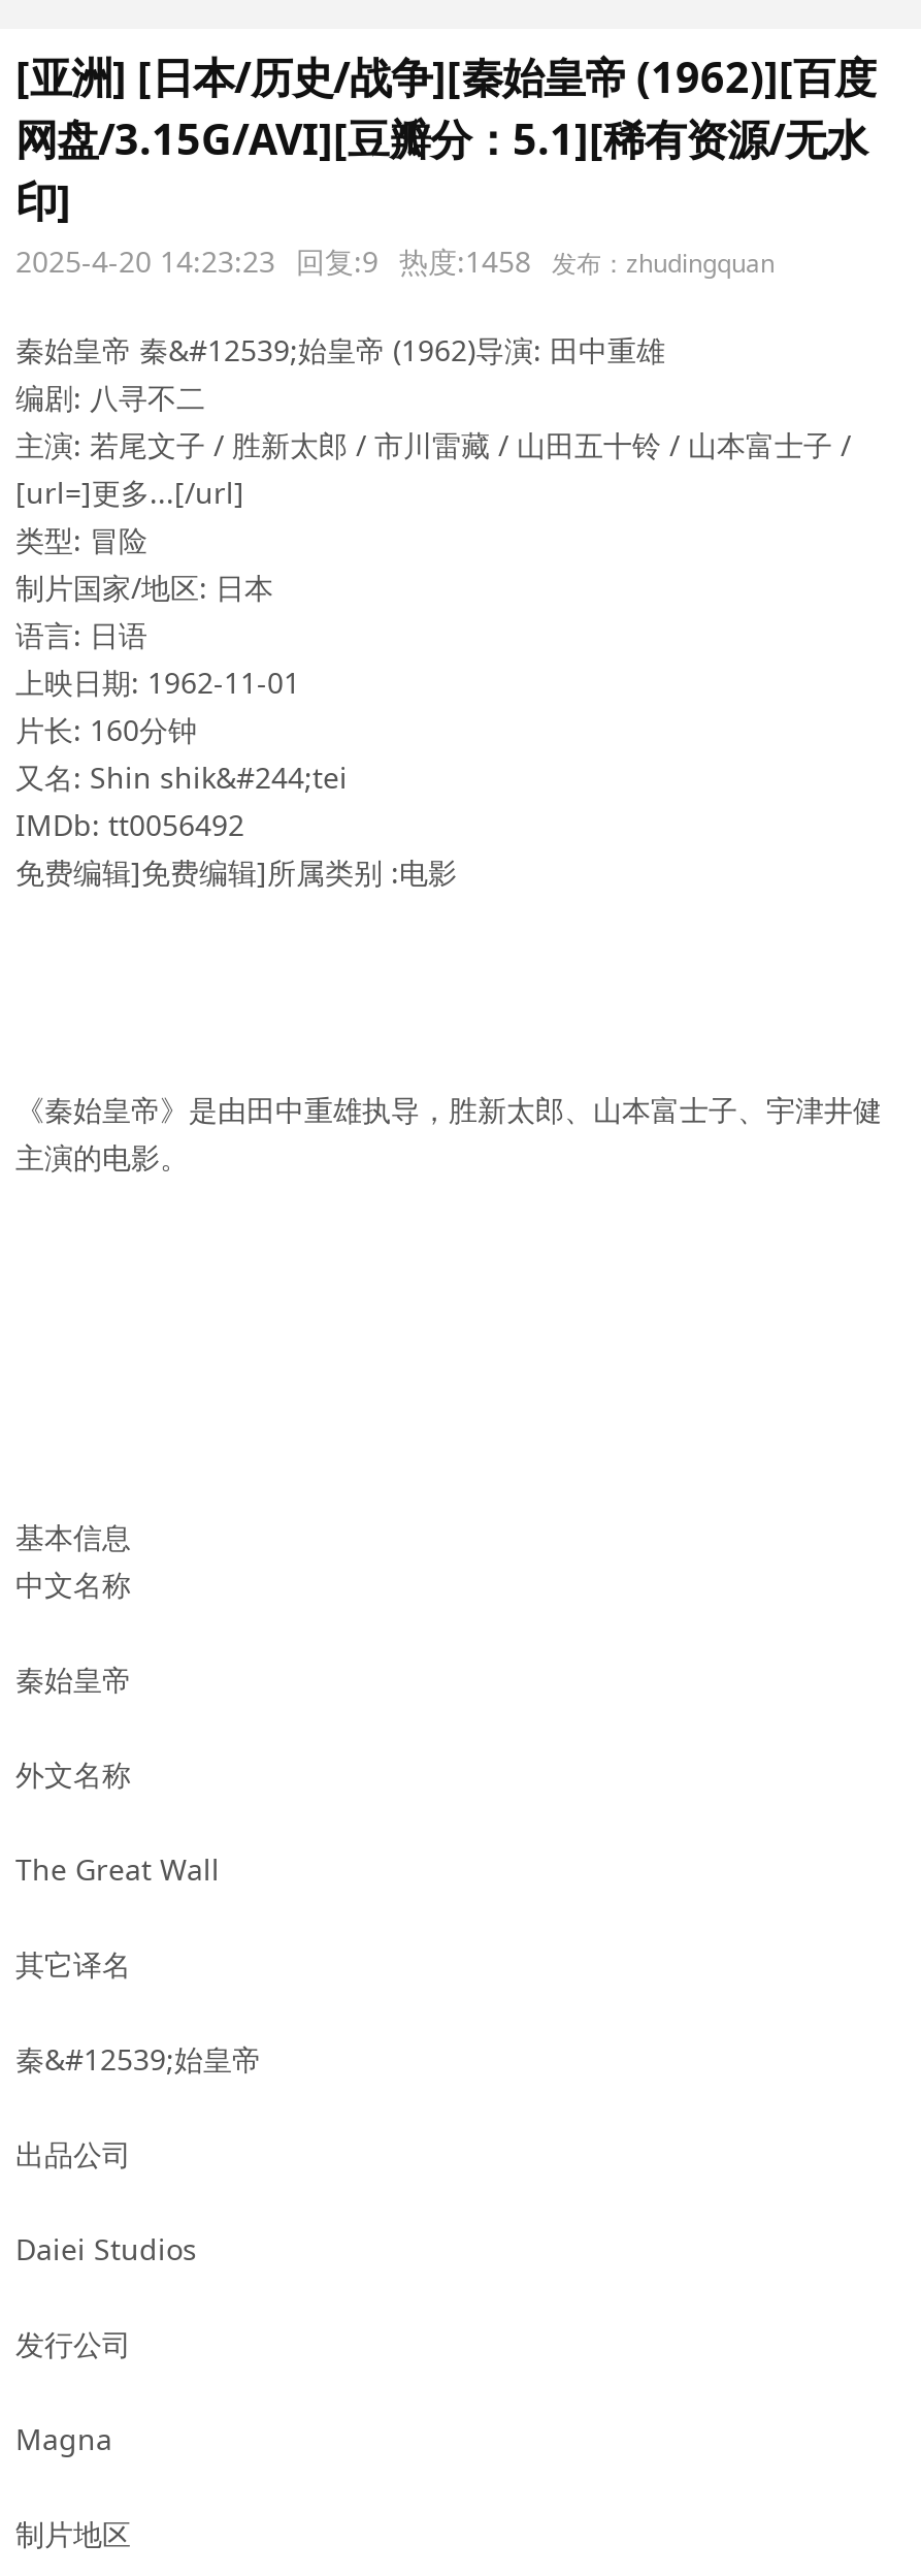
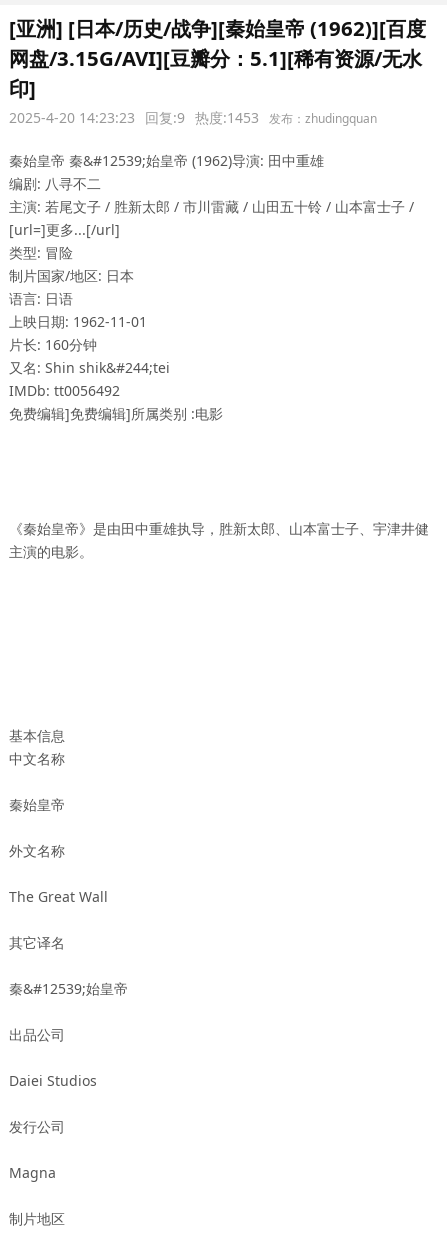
- 2025-4-20 14:23:23 回复:9 热度:1458 发布：zhudingquan
+ 2025-4-20 14:23:23 回复:9 热度:1453 发布：zhudingquan
